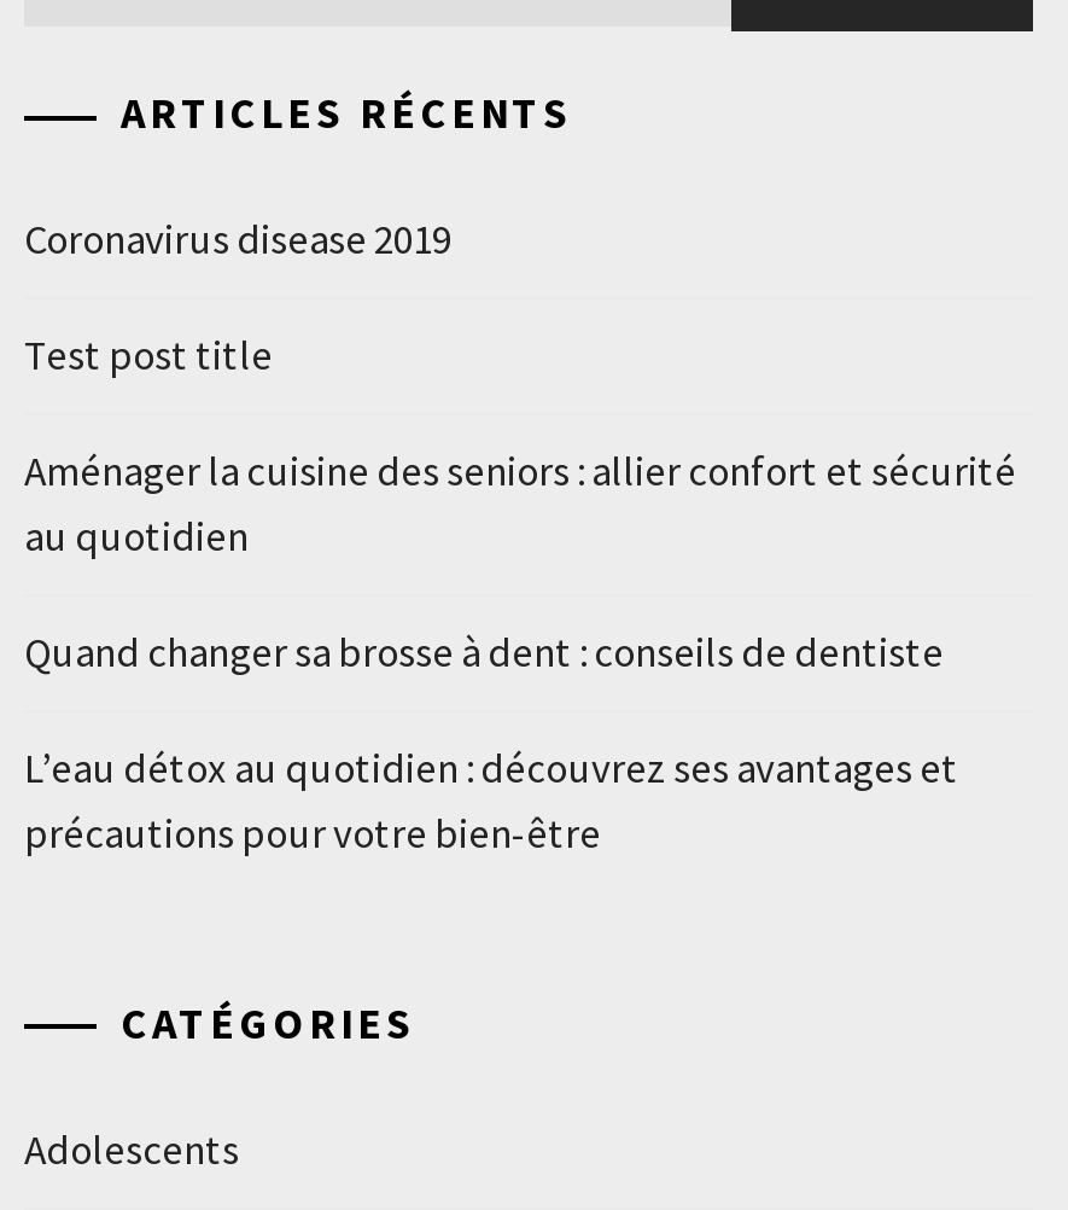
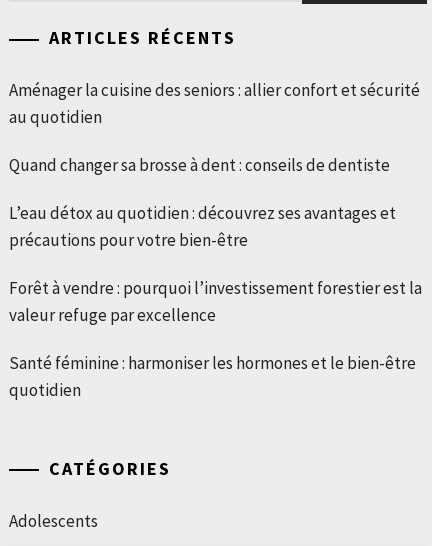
- Coronavirus disease 2019
- Test post title

moved up: Aménager la cuisine des seniors : allier confort et sécurité | au quotidien | Quand changer sa brosse à dent : conseils de dentiste | L’eau détox au quotidien : découvrez ses avantages et | précautions pour votre bien-être

+ Forêt à vendre : pourquoi l’investissement forestier est la
+ valeur refuge par excellence
+ Santé féminine : harmoniser les hormones et le bien-être
+ quotidien
